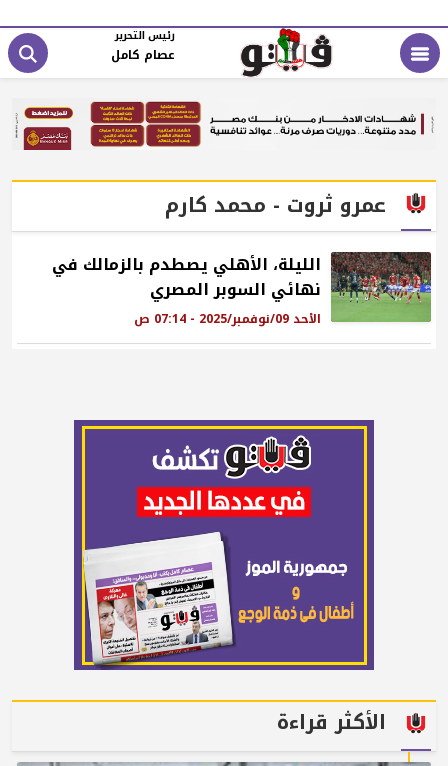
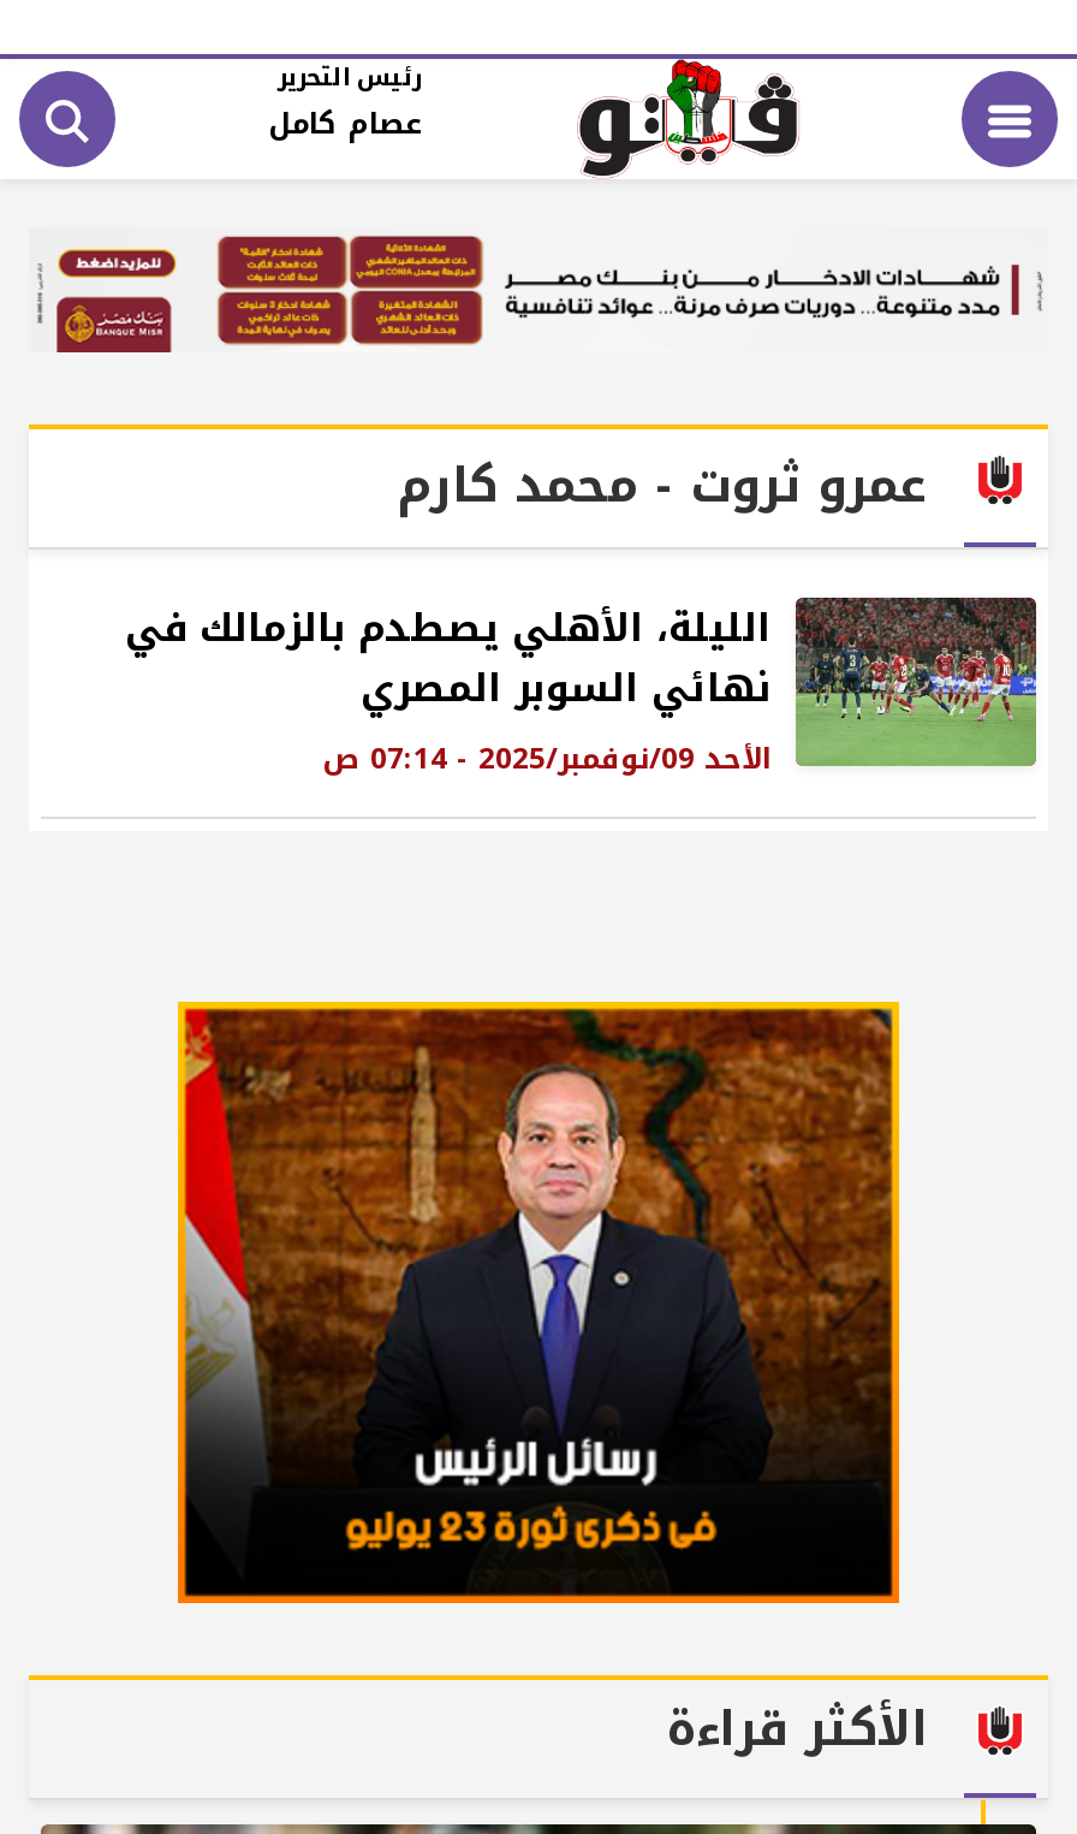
- [image]
+ [image]
